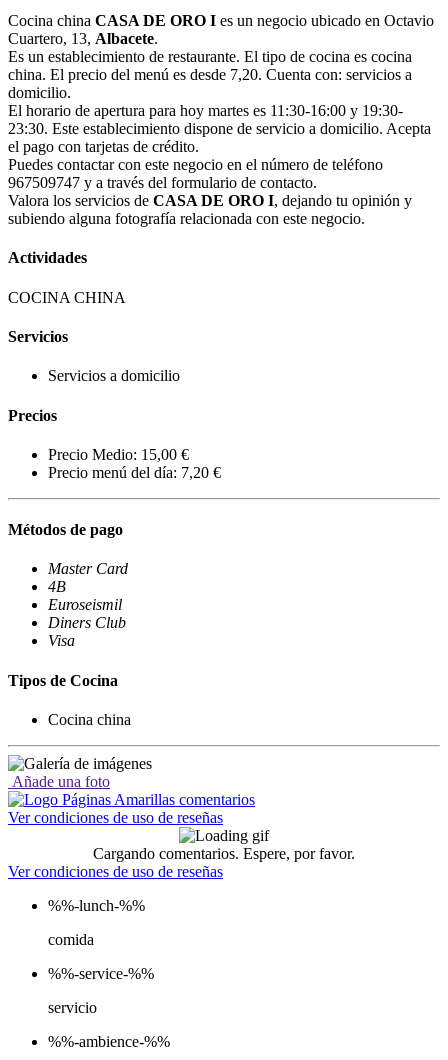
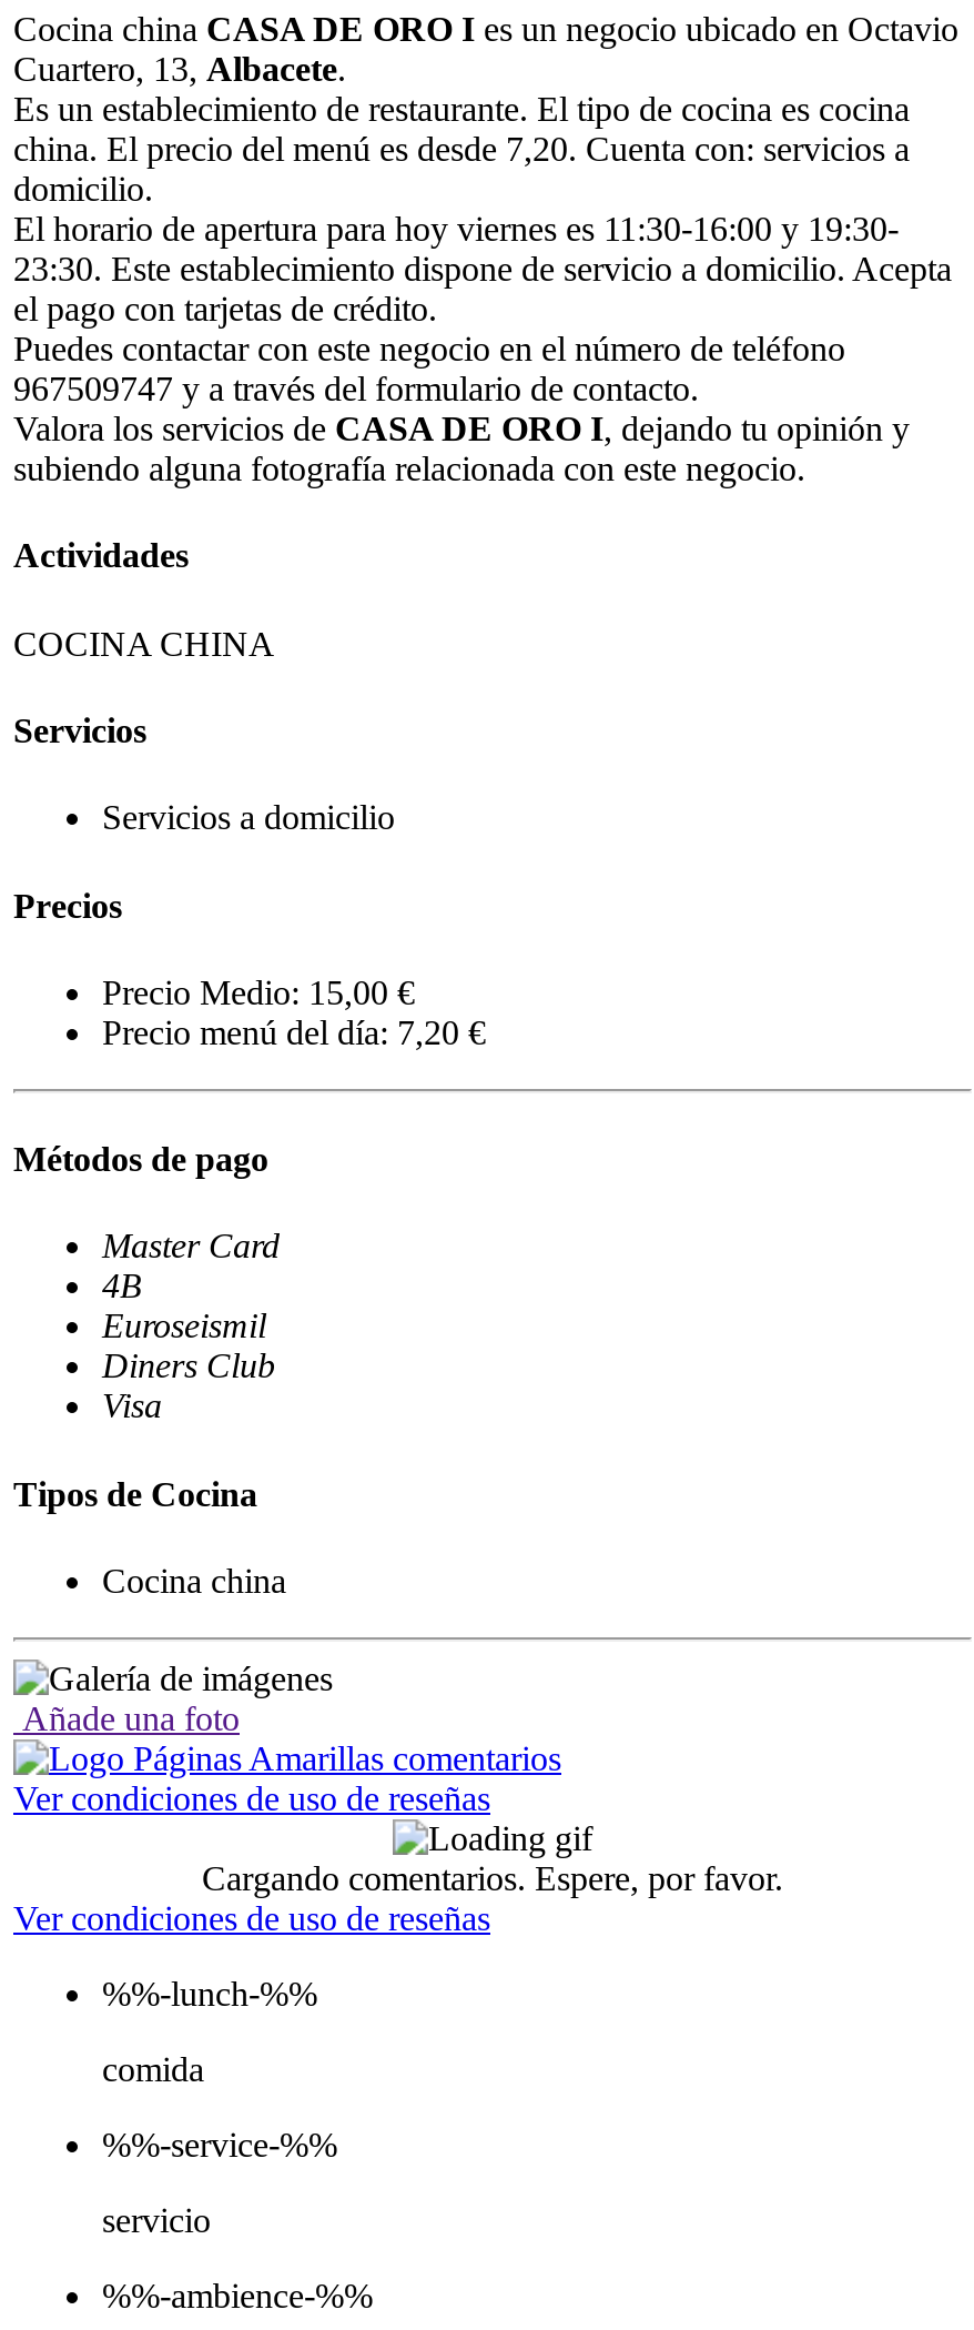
- El horario de apertura para hoy martes es 11:30-16:00 y 19:30-
+ El horario de apertura para hoy viernes es 11:30-16:00 y 19:30-
